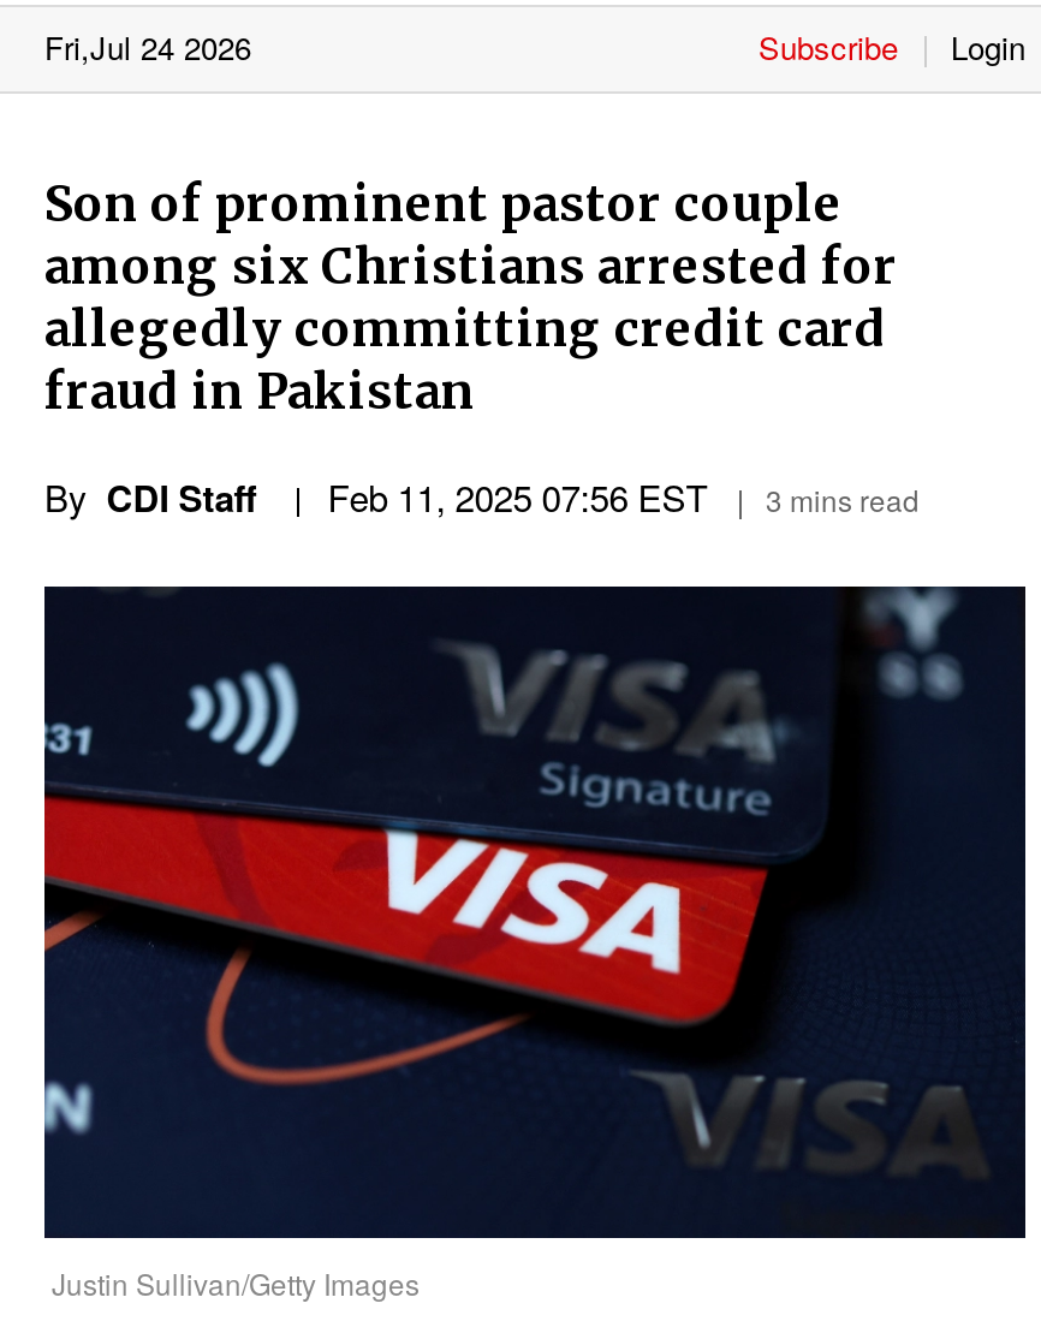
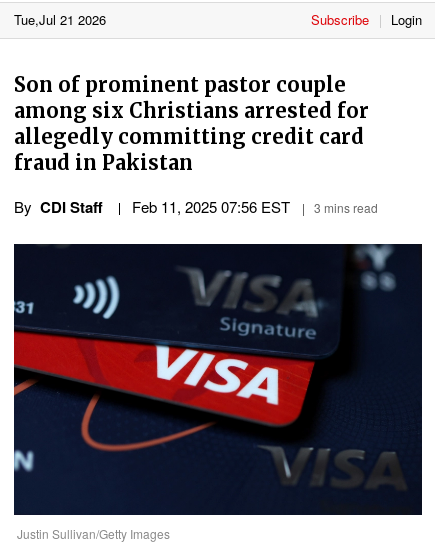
- Fri,Jul 24 2026
+ Tue,Jul 21 2026
